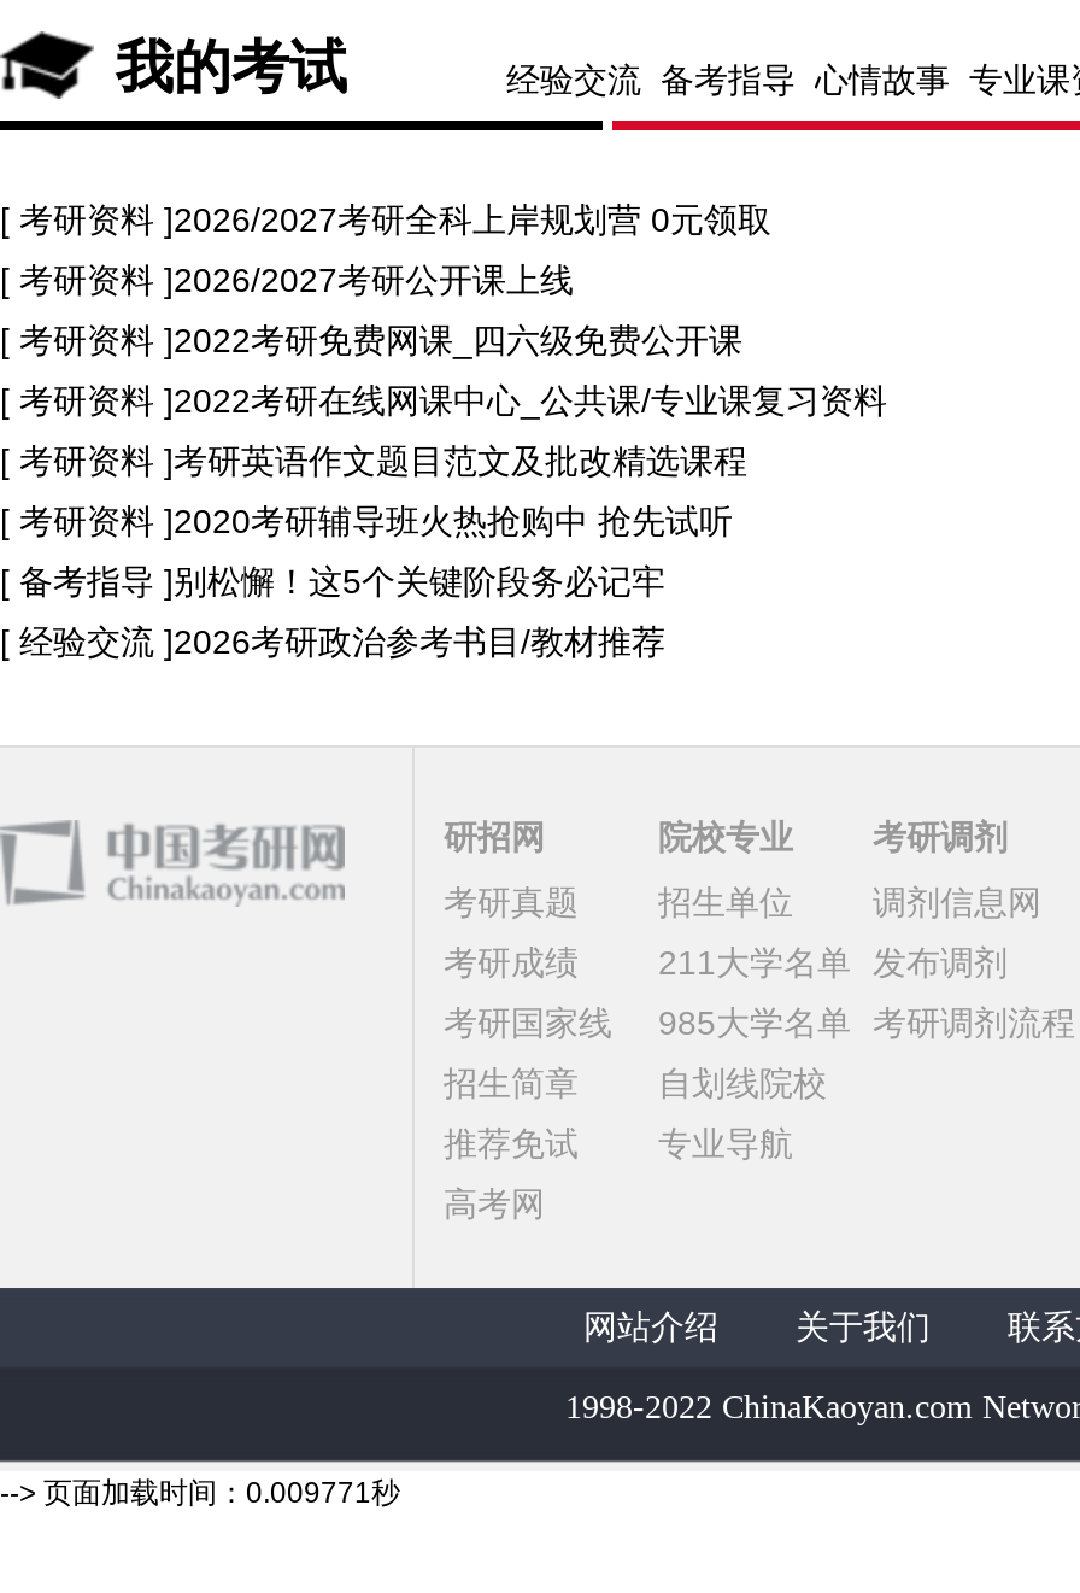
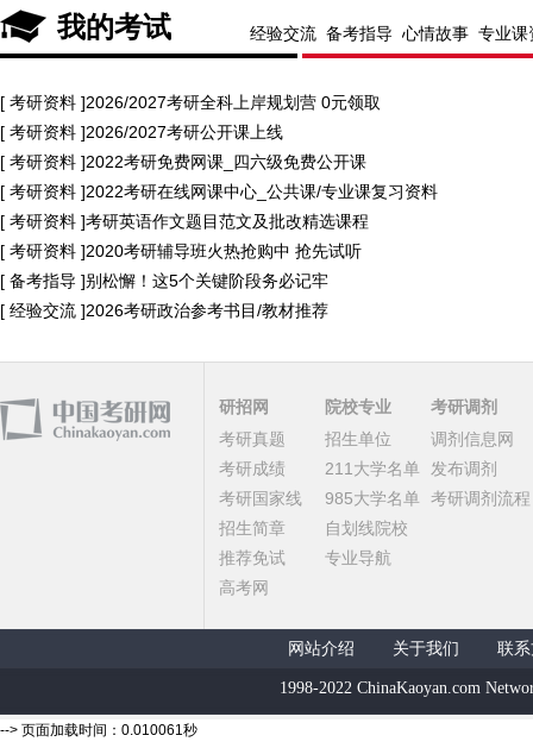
- 页面加载时间：0.009771秒
+ 页面加载时间：0.010061秒
